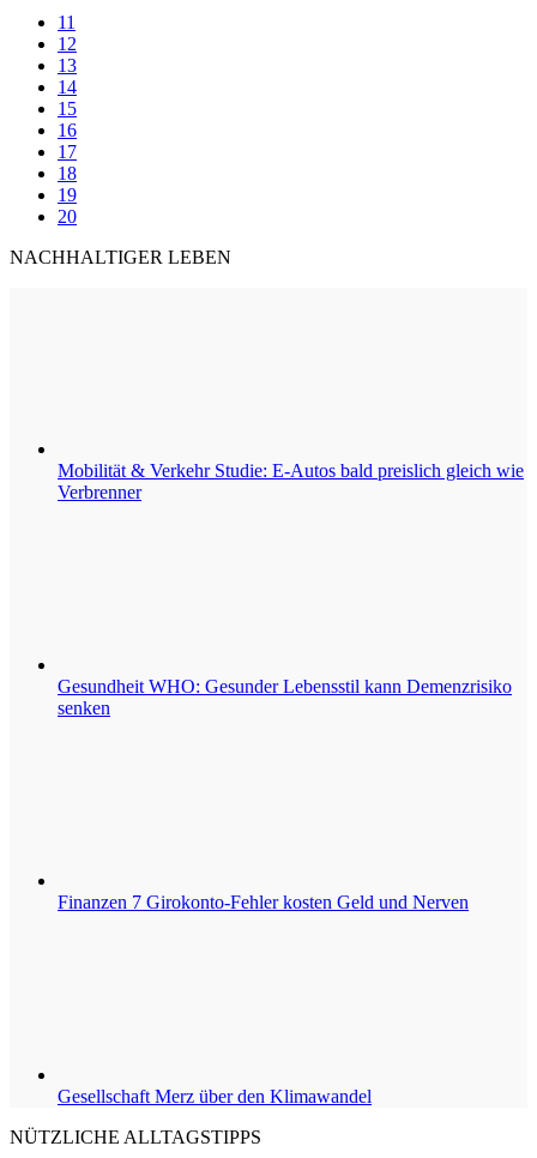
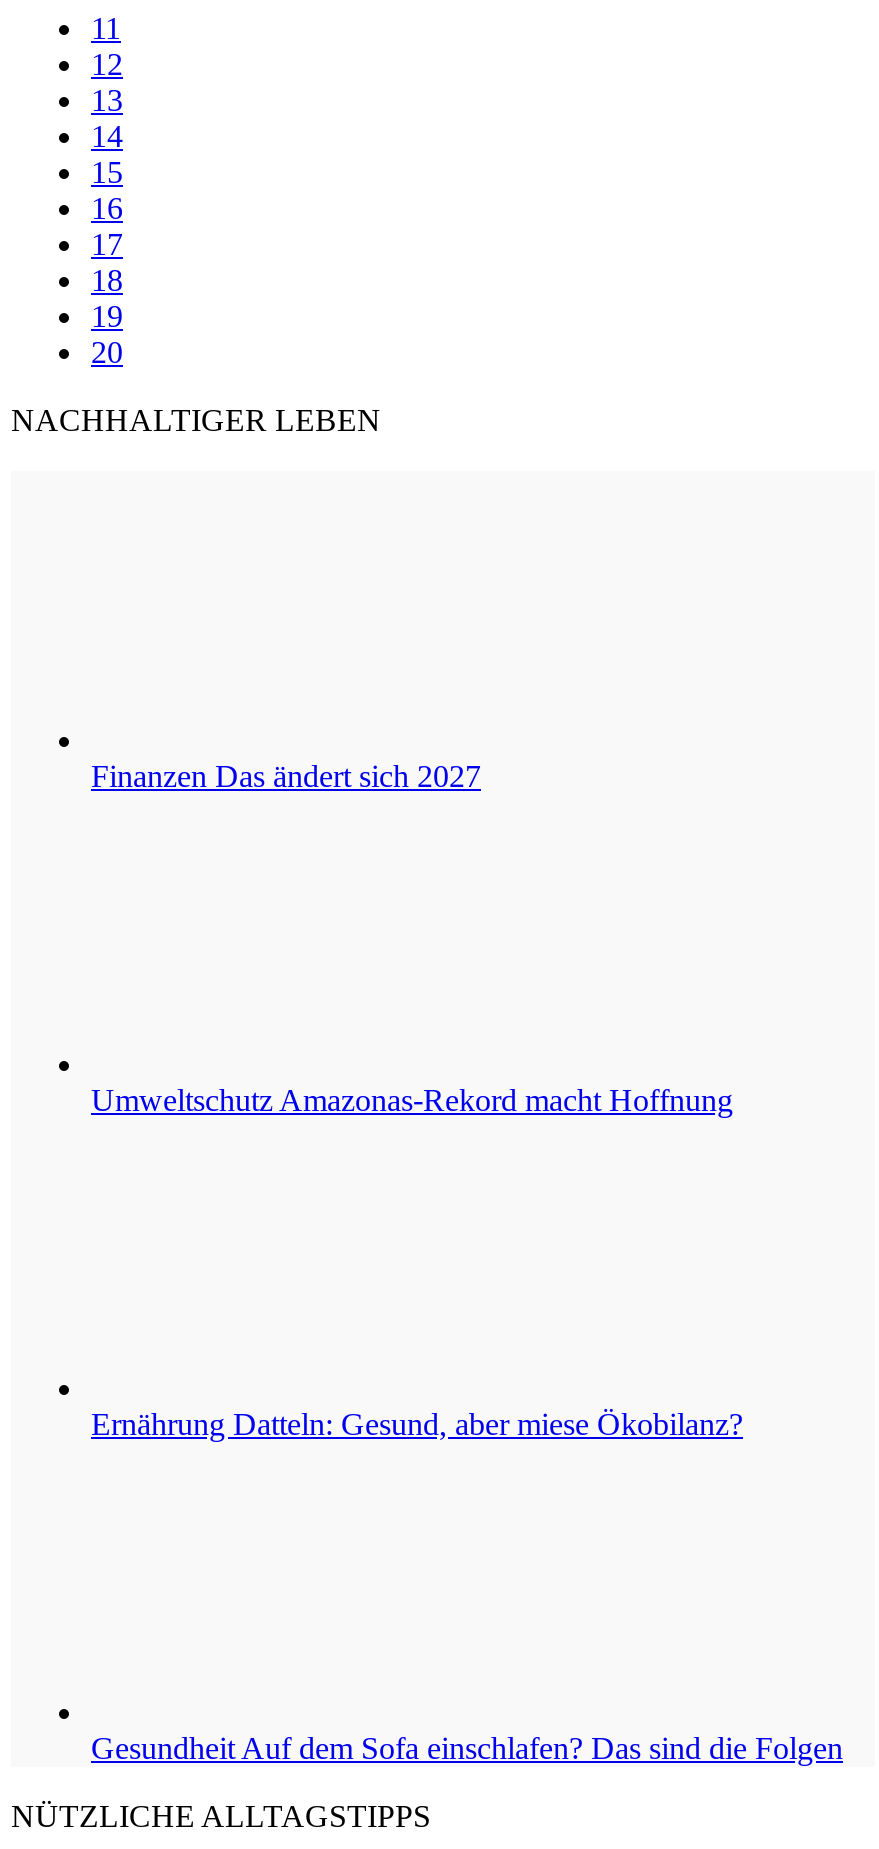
- Mobilität & Verkehr Studie: E-Autos bald preislich gleich wie
- Verbrenner
+ Finanzen Das ändert sich 2027

- Gesundheit WHO: Gesunder Lebensstil kann Demenzrisiko
- senken
+ Umweltschutz Amazonas-Rekord macht Hoffnung

- Finanzen 7 Girokonto-Fehler kosten Geld und Nerven
+ Ernährung Datteln: Gesund, aber miese Ökobilanz?

- Gesellschaft Merz über den Klimawandel
+ Gesundheit Auf dem Sofa einschlafen? Das sind die Folgen
